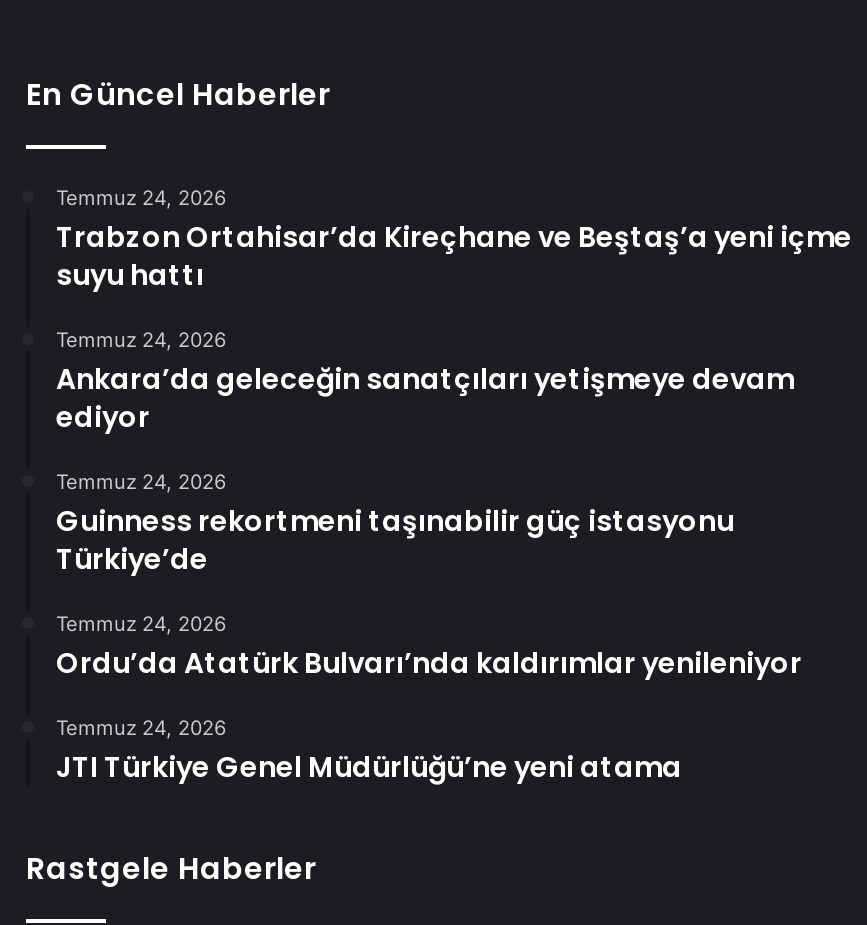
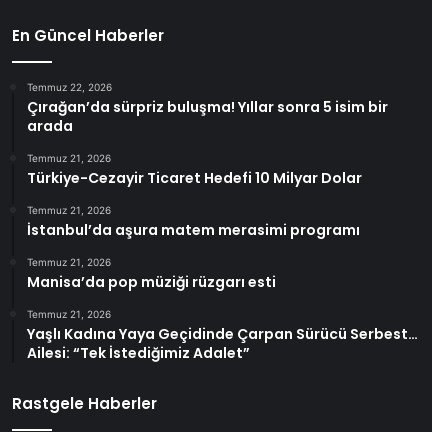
- Temmuz 24, 2026
- Trabzon Ortahisar’da Kireçhane ve Beştaş’a yeni içme
- suyu hattı
+ Temmuz 22, 2026
+ Çırağan’da sürpriz buluşma! Yıllar sonra 5 isim bir
+ arada

- Temmuz 24, 2026
- Ankara’da geleceğin sanatçıları yetişmeye devam
- ediyor
+ Temmuz 21, 2026
+ Türkiye-Cezayir Ticaret Hedefi 10 Milyar Dolar

- Temmuz 24, 2026
- Guinness rekortmeni taşınabilir güç istasyonu
- Türkiye’de
+ Temmuz 21, 2026
+ İstanbul’da aşura matem merasimi programı

- Temmuz 24, 2026
- Ordu’da Atatürk Bulvarı’nda kaldırımlar yenileniyor
+ Temmuz 21, 2026
+ Manisa’da pop müziği rüzgarı esti

- Temmuz 24, 2026
- JTI Türkiye Genel Müdürlüğü’ne yeni atama
+ Temmuz 21, 2026
+ Yaşlı Kadına Yaya Geçidinde Çarpan Sürücü Serbest…
+ Ailesi: “Tek İstediğimiz Adalet”
